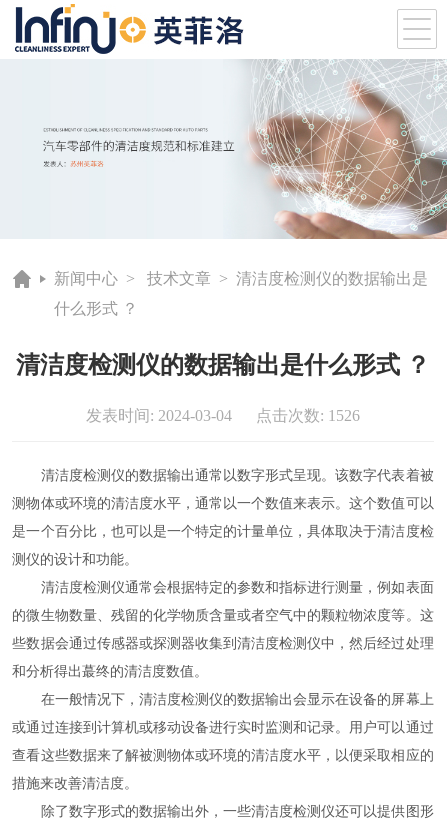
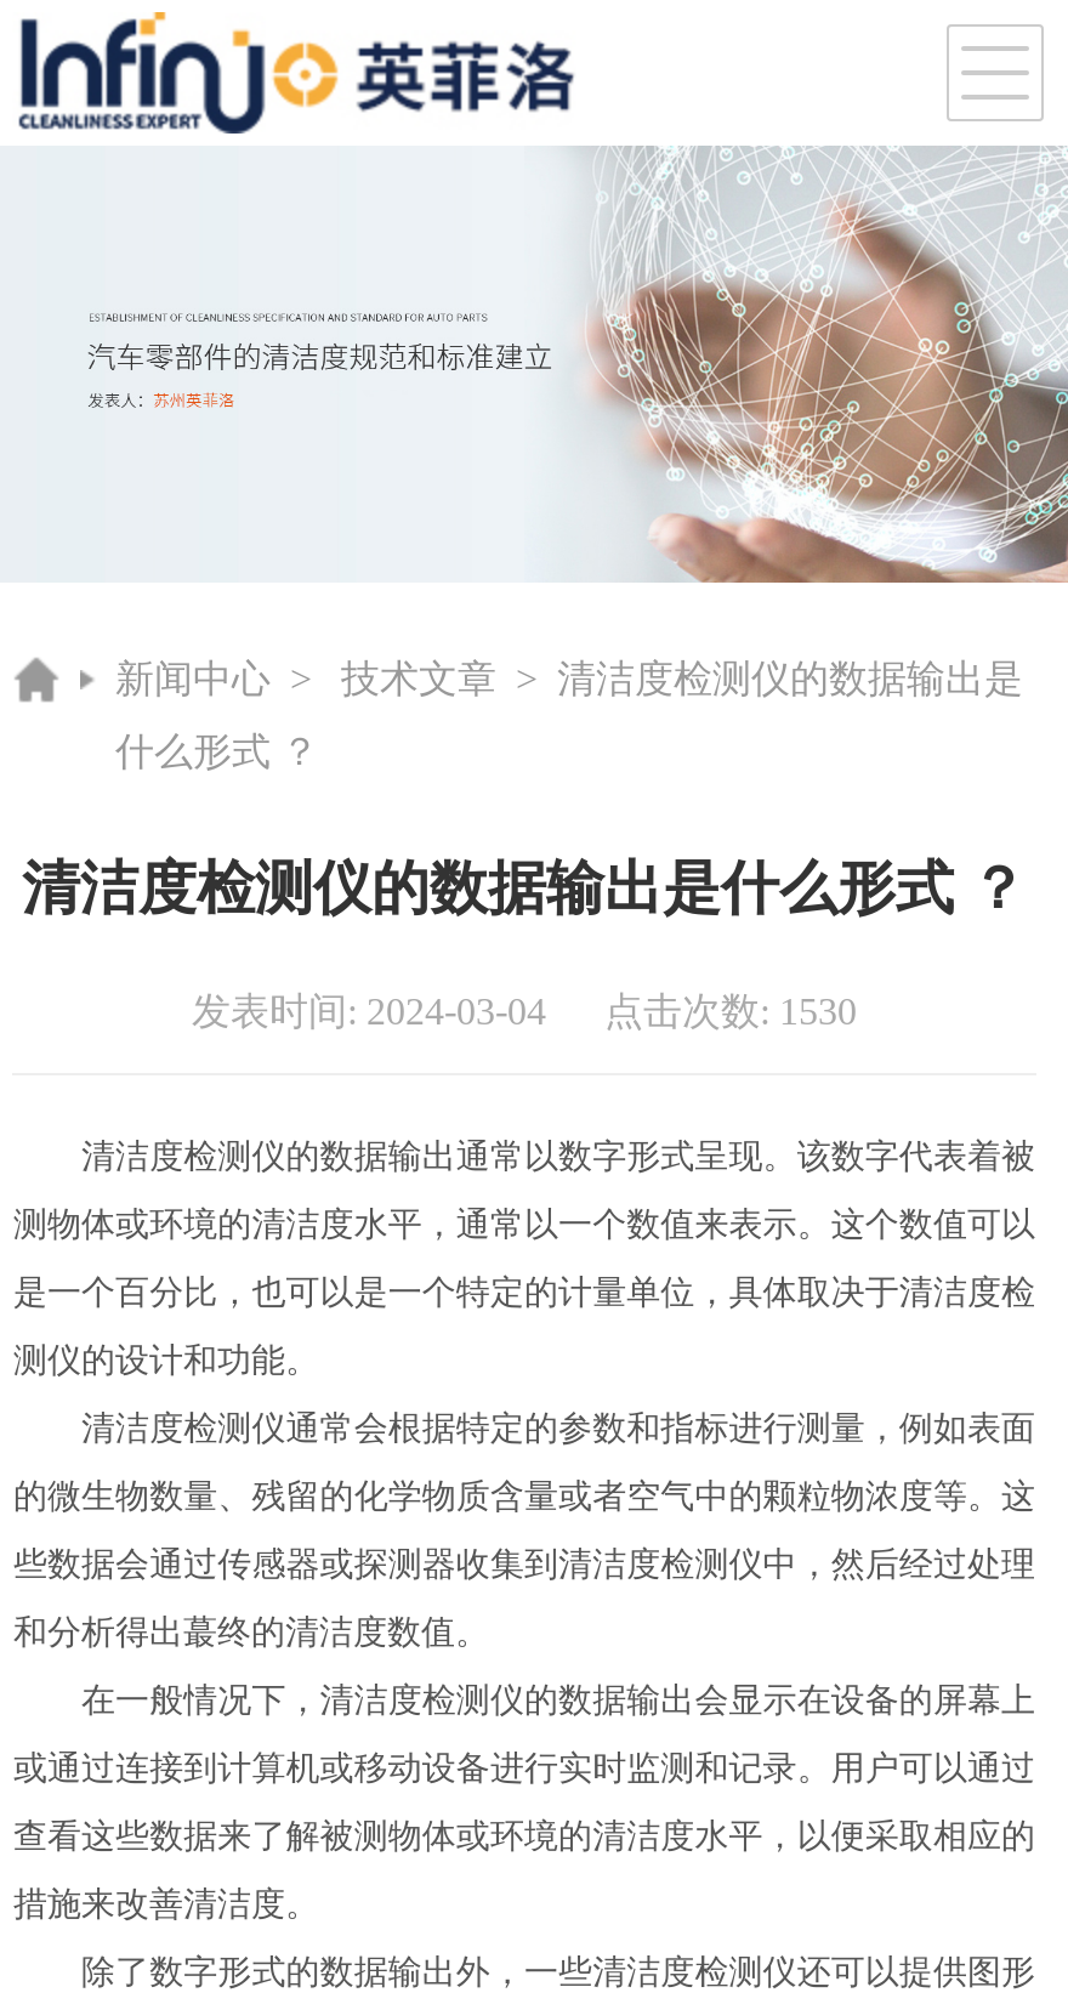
- 发表时间: 2024-03-04 点击次数: 1526
+ 发表时间: 2024-03-04 点击次数: 1530
